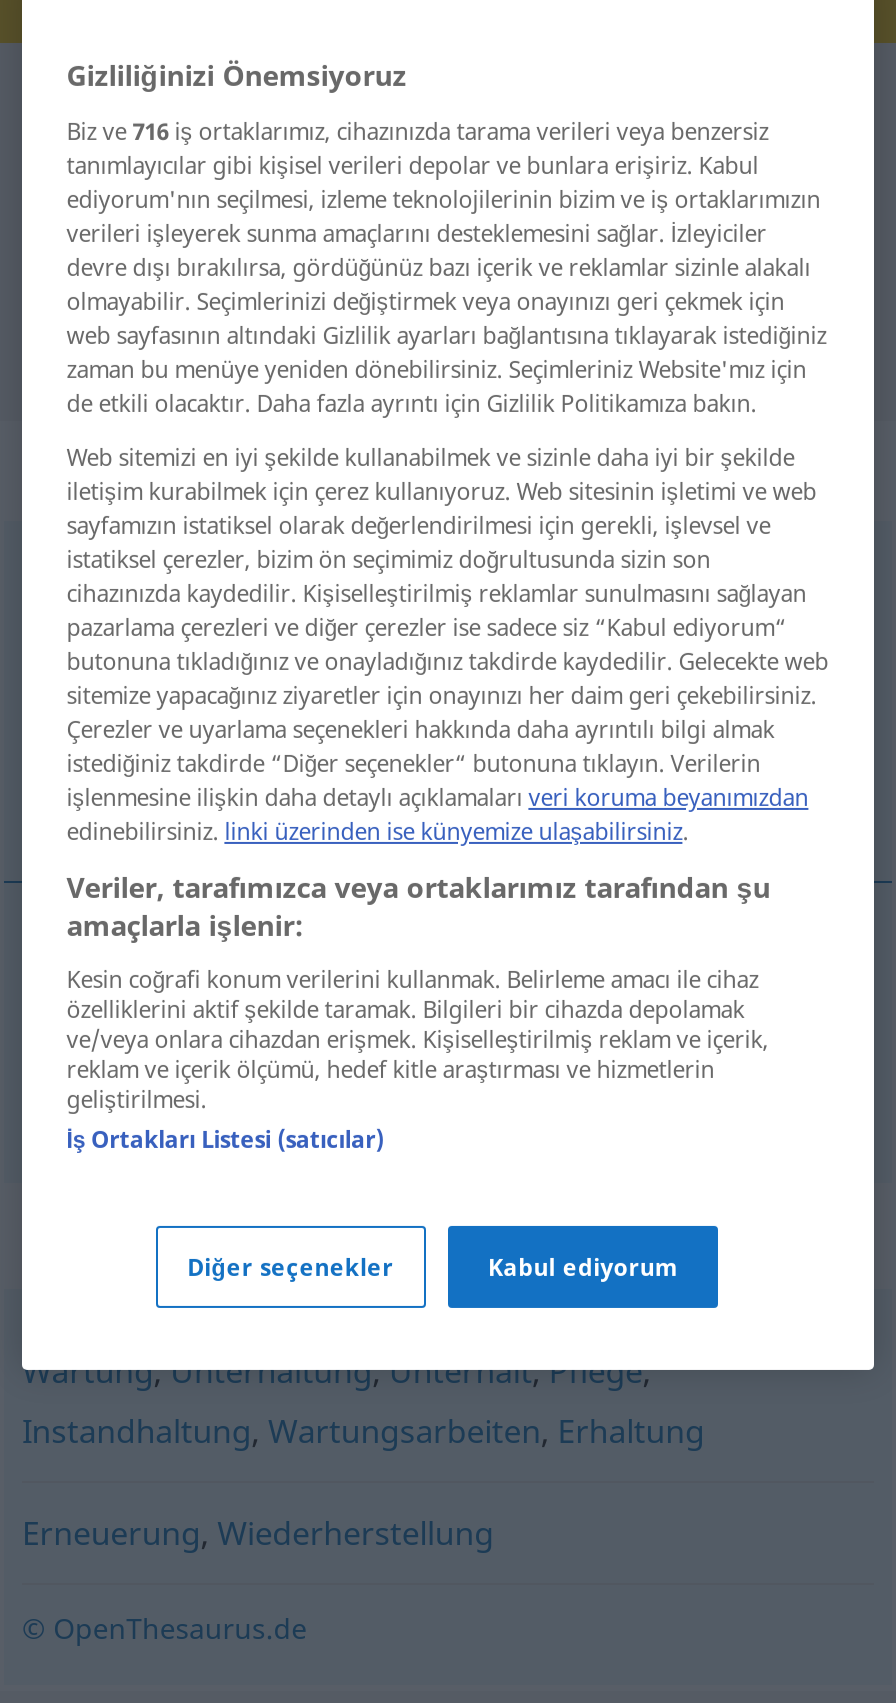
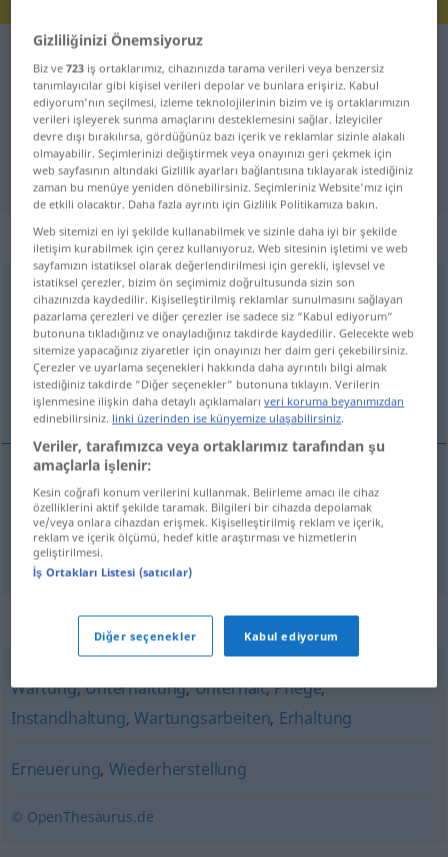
- Biz ve 716 iş ortaklarımız, cihazınızda tarama verileri veya benzersiz
+ Biz ve 723 iş ortaklarımız, cihazınızda tarama verileri veya benzersiz
